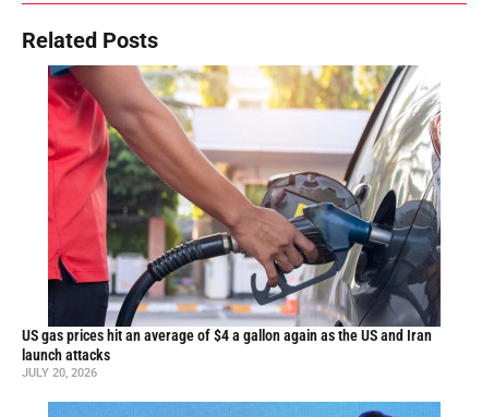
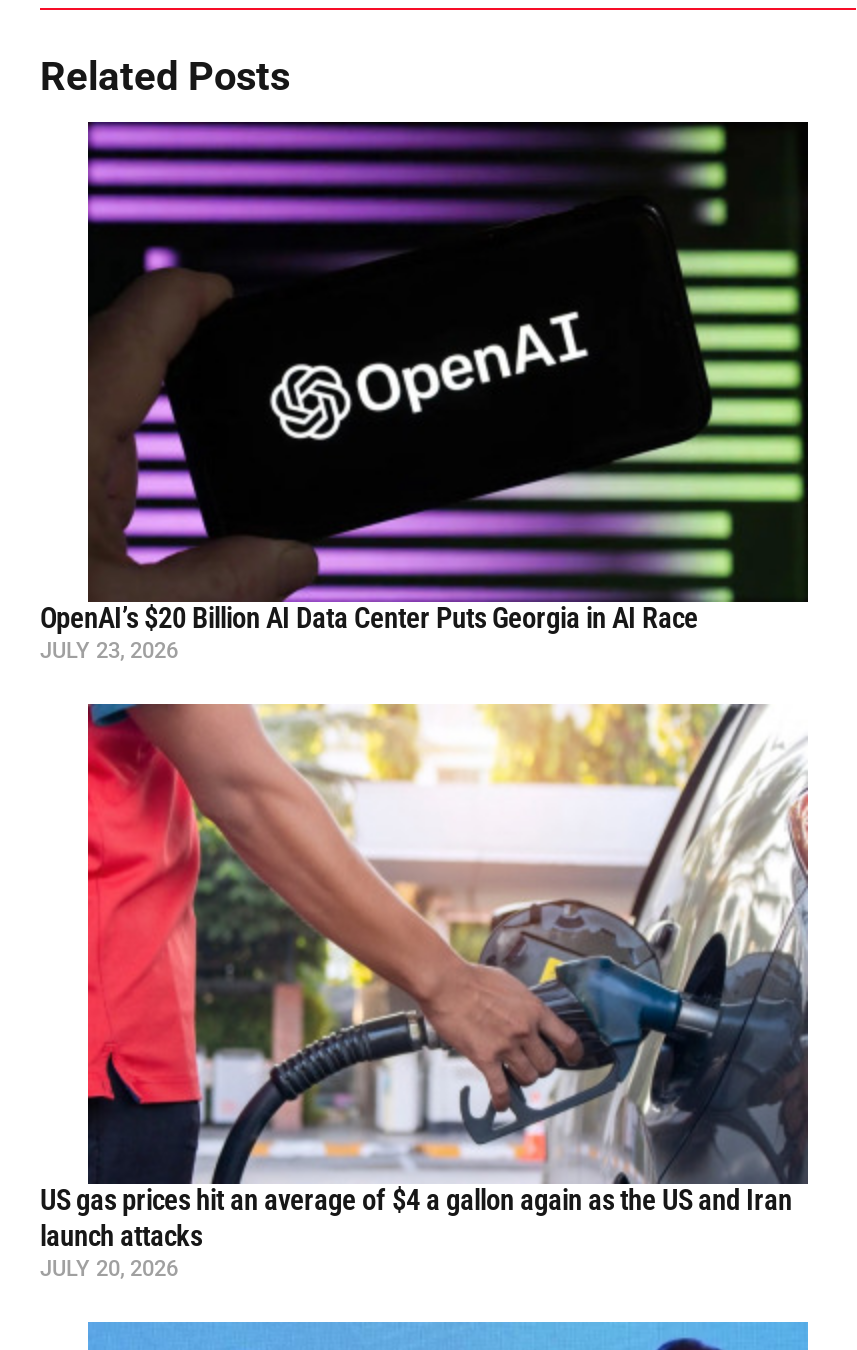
+ [image]
+ OpenAI’s $20 Billion AI Data Center Puts Georgia in AI Race
+ JULY 23, 2026
